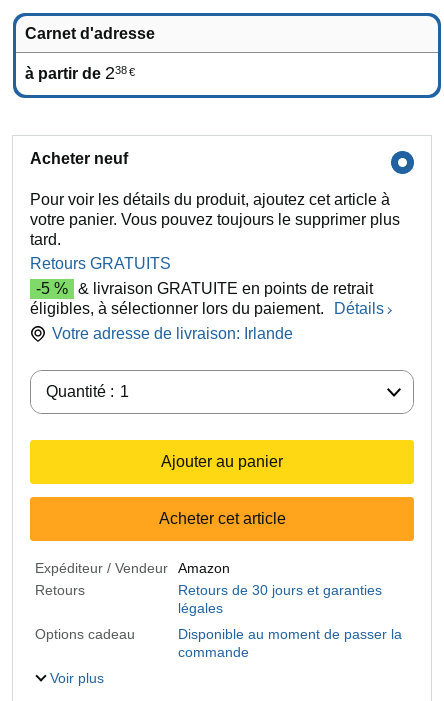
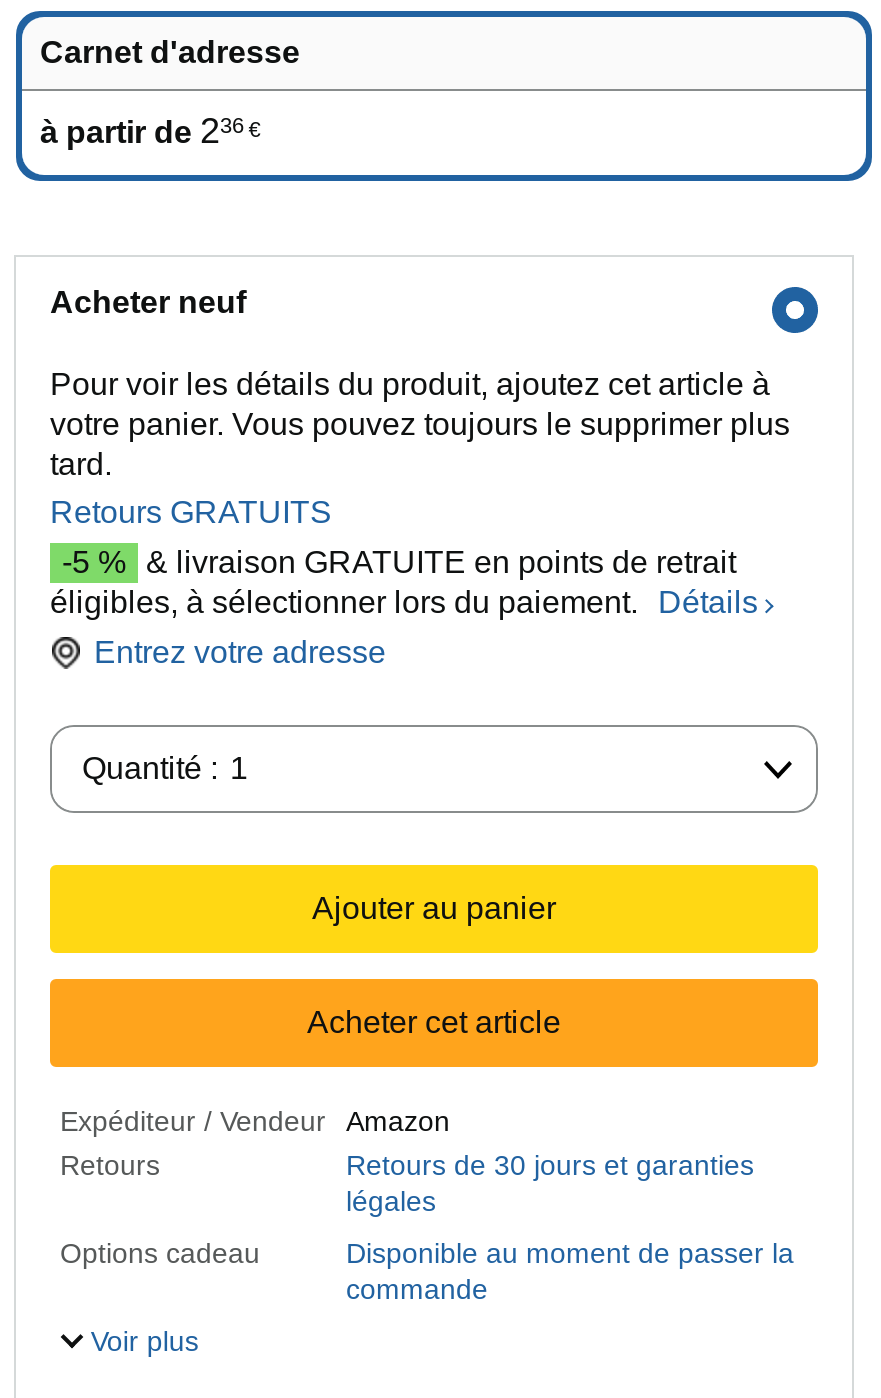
- à partir de 238 €
+ à partir de 236 €

- Votre adresse de livraison: Irlande
+ Entrez votre adresse
